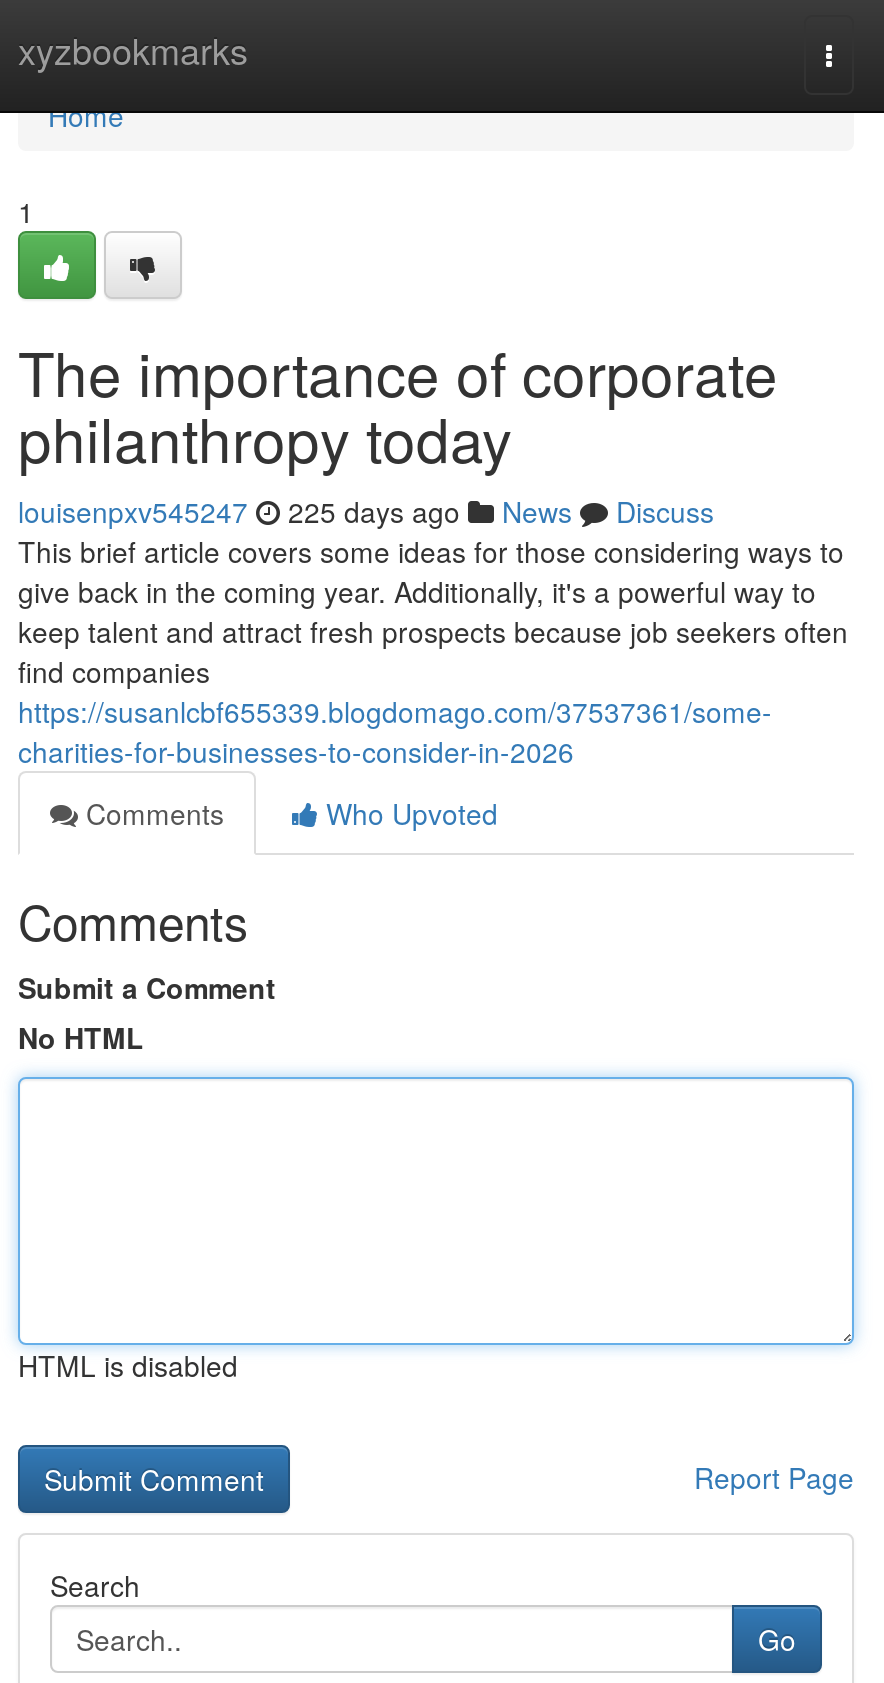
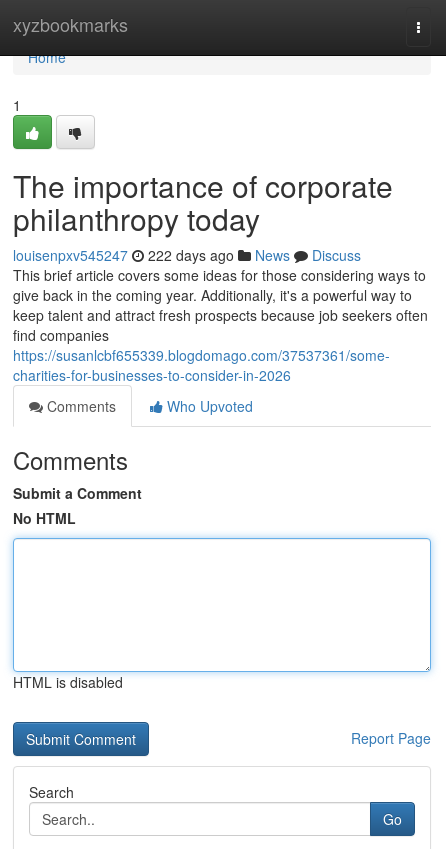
- louisenpxv545247 225 days ago News Discuss
+ louisenpxv545247 222 days ago News Discuss
